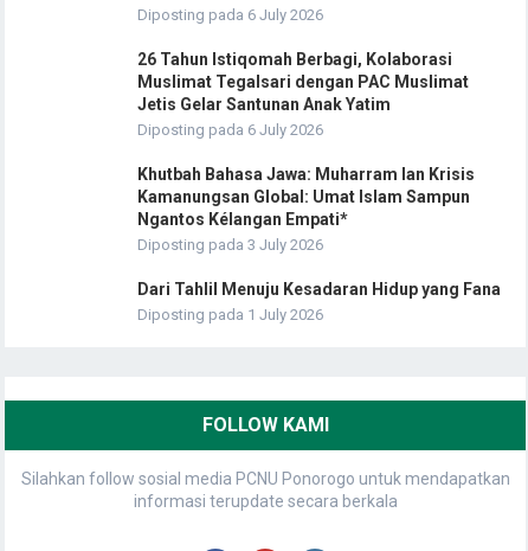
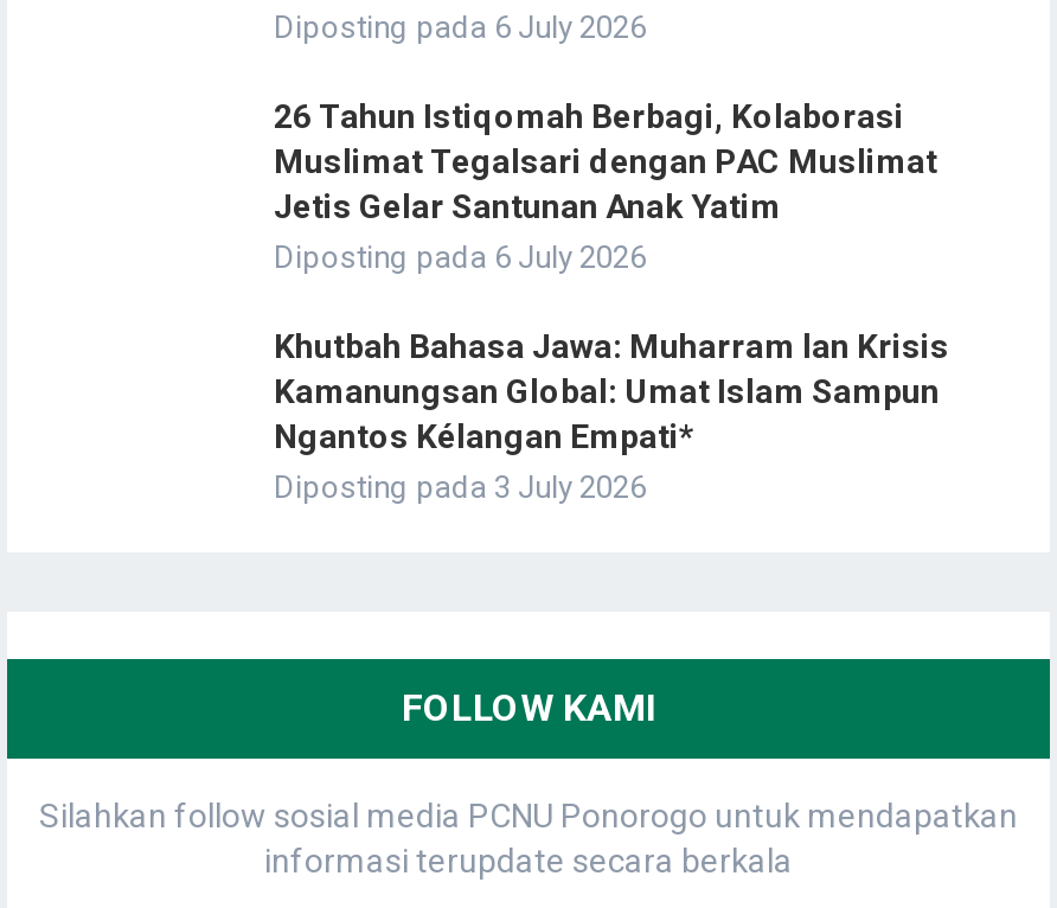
- Dari Tahlil Menuju Kesadaran Hidup yang Fana
- Diposting pada 1 July 2026
